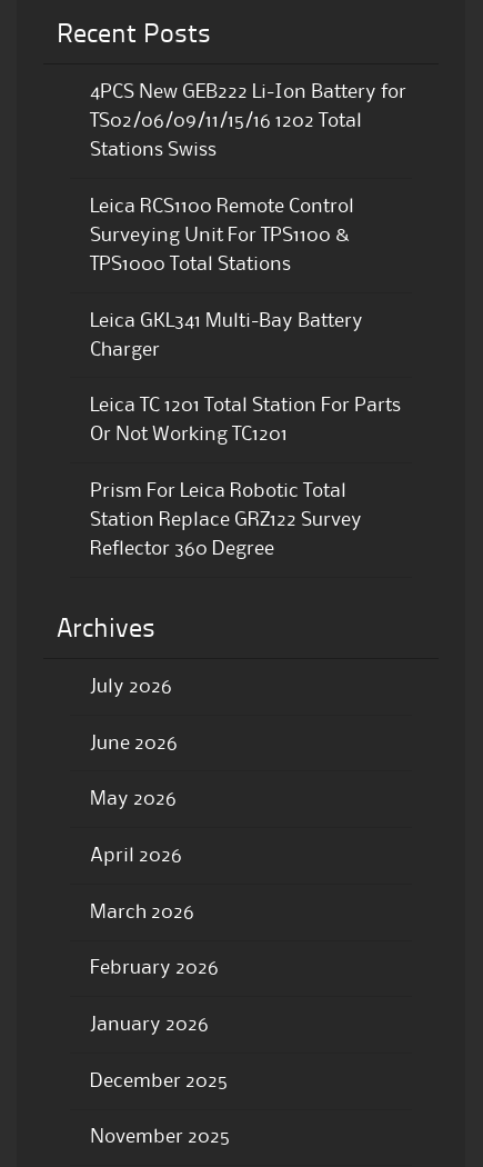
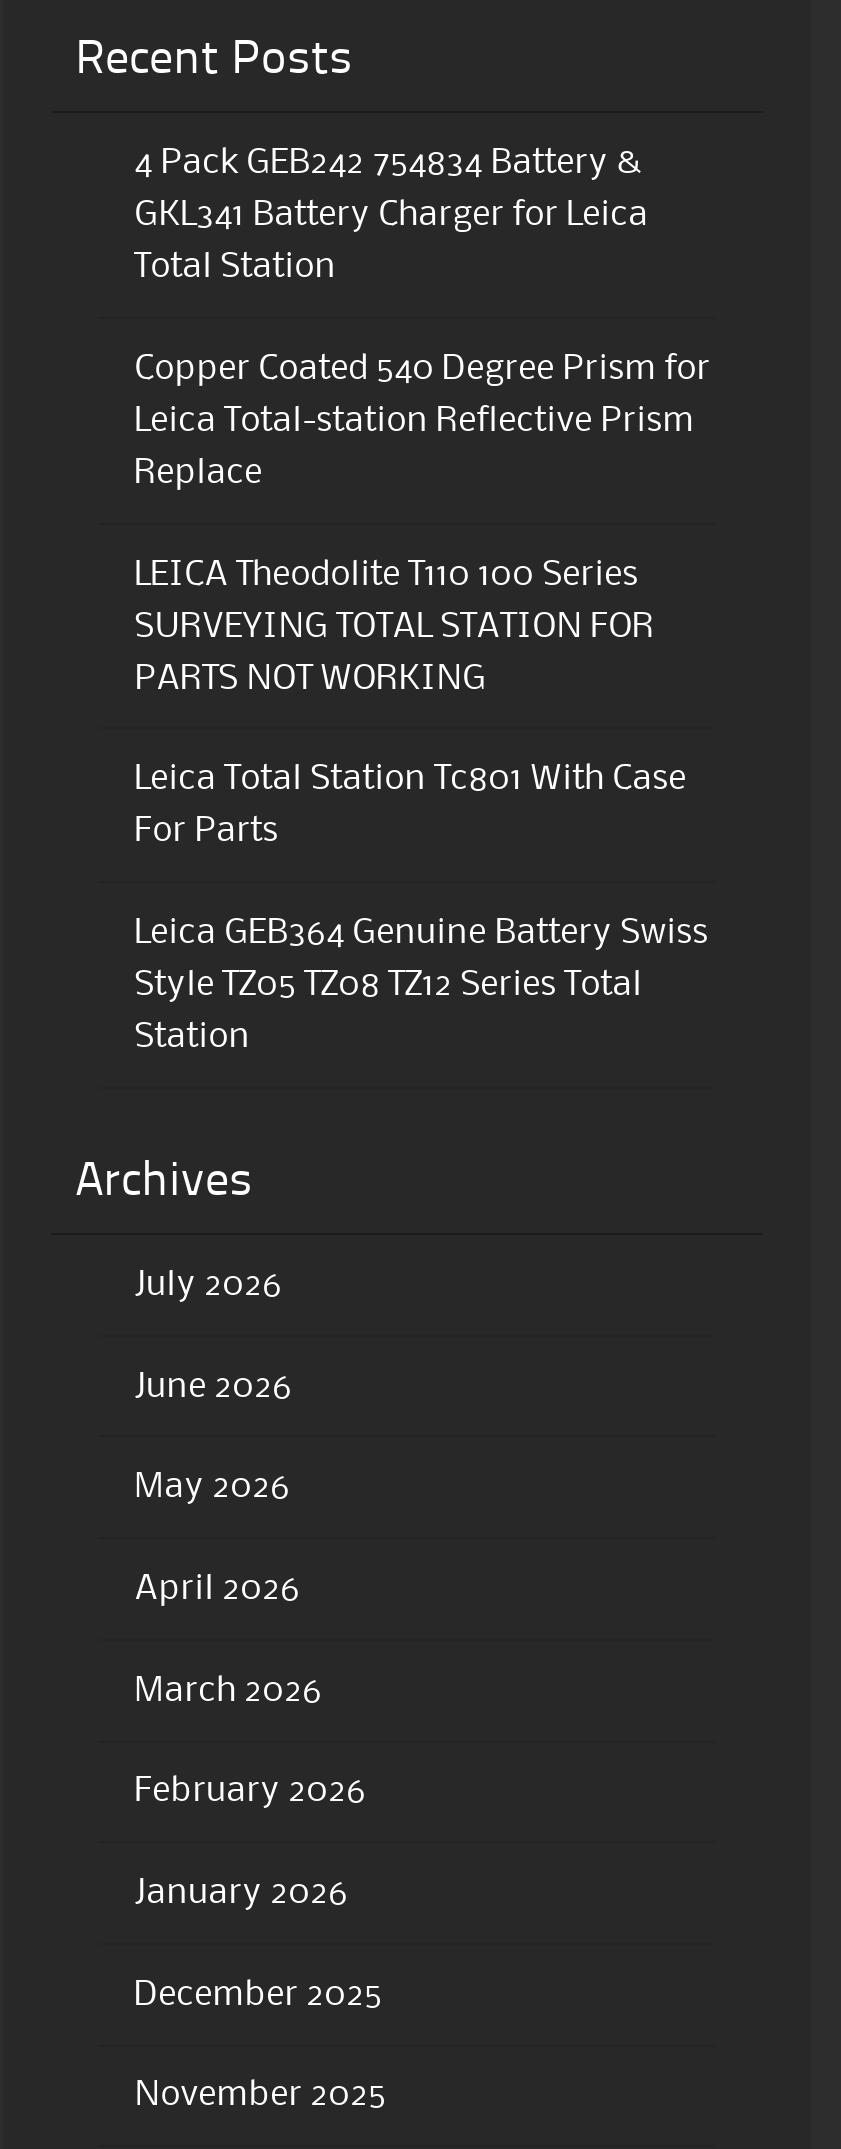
- 4PCS New GEB222 Li-Ion Battery for
- TS02/06/09/11/15/16 1202 Total
- Stations Swiss
- Leica RCS1100 Remote Control
- Surveying Unit For TPS1100 &
- TPS1000 Total Stations
- Leica GKL341 Multi-Bay Battery
- Charger
- Leica TC 1201 Total Station For Parts
- Or Not Working TC1201
- Prism For Leica Robotic Total
- Station Replace GRZ122 Survey
- Reflector 360 Degree
+ 4 Pack GEB242 754834 Battery &
+ GKL341 Battery Charger for Leica
+ Total Station
+ Copper Coated 540 Degree Prism for
+ Leica Total-station Reflective Prism
+ Replace
+ LEICA Theodolite T110 100 Series
+ SURVEYING TOTAL STATION FOR
+ PARTS NOT WORKING
+ Leica Total Station Tc801 With Case
+ For Parts
+ Leica GEB364 Genuine Battery Swiss
+ Style TZ05 TZ08 TZ12 Series Total
+ Station
